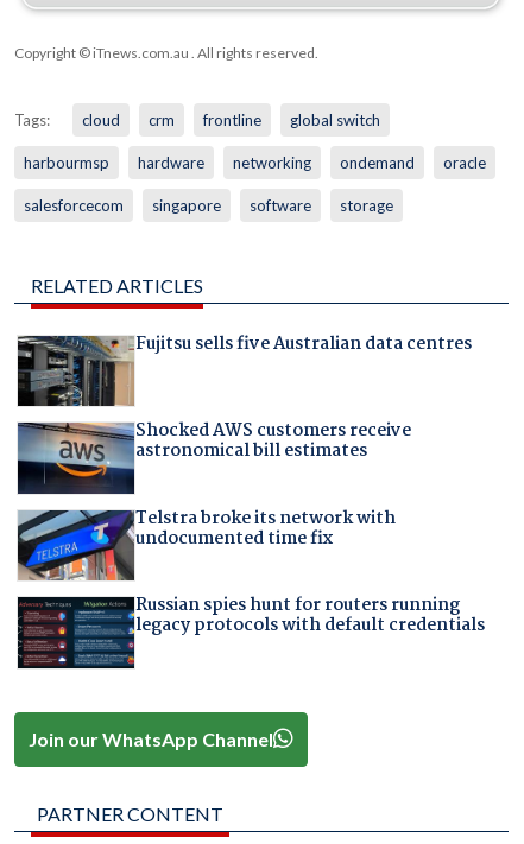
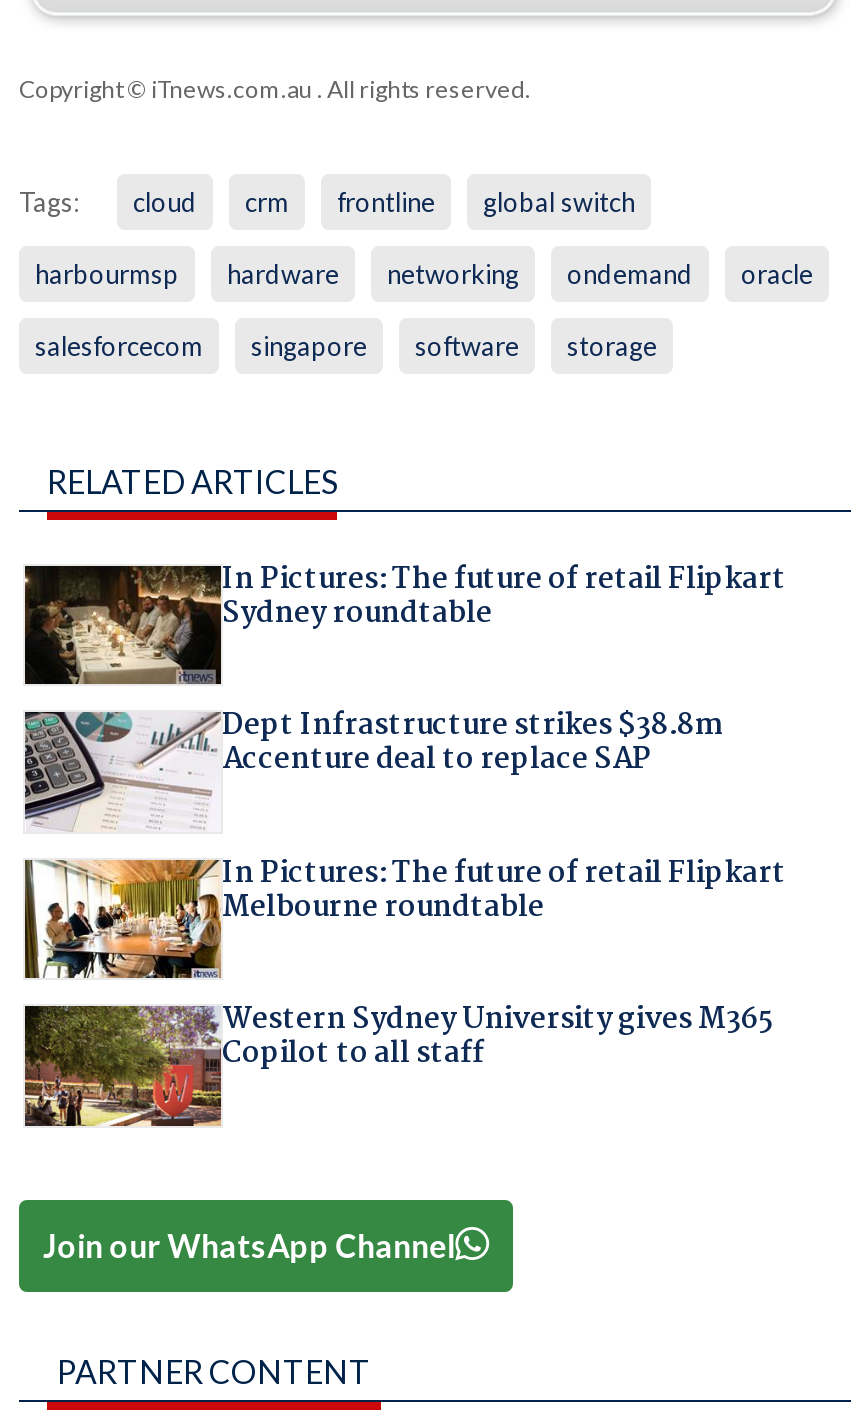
- [image]
- Fujitsu sells five Australian data centres
+ [image]
+ In Pictures: The future of retail Flipkart
+ Sydney roundtable

- [image]
- Shocked AWS customers receive
- astronomical bill estimates
+ [image]
+ Dept Infrastructure strikes $38.8m
+ Accenture deal to replace SAP

- [image]
- Telstra broke its network with
- undocumented time fix
+ [image]
+ In Pictures: The future of retail Flipkart
+ Melbourne roundtable

- [image]
- Russian spies hunt for routers running
- legacy protocols with default credentials
+ [image]
+ Western Sydney University gives M365
+ Copilot to all staff
